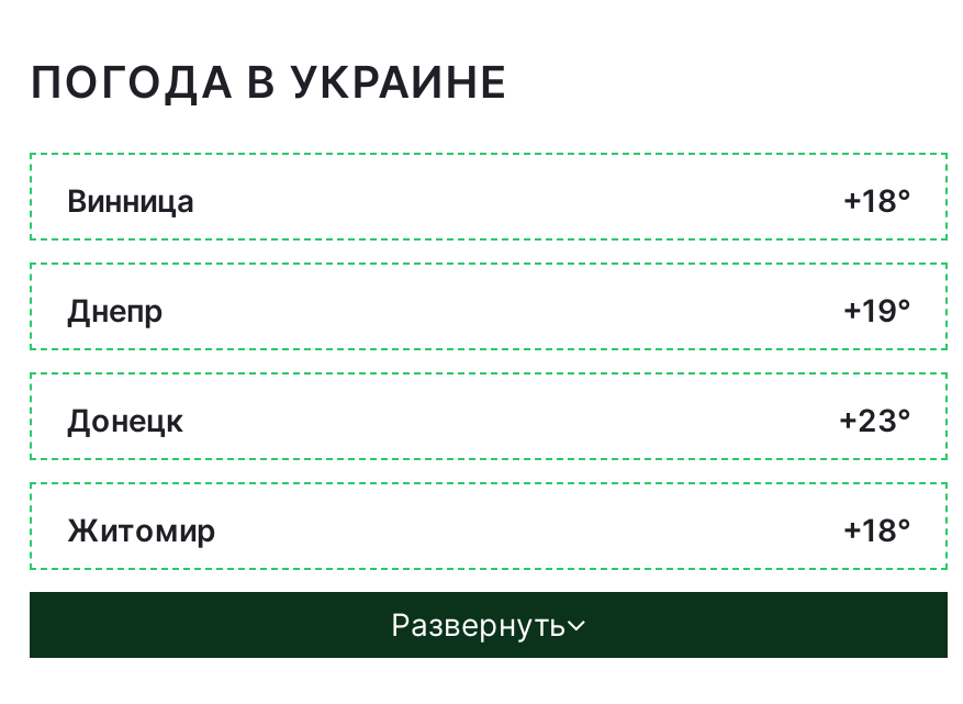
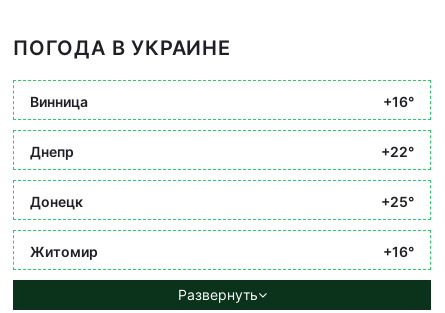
- +18°
+ +16°

- +19°
+ +22°

- +23°
+ +25°

- +18°
+ +16°
